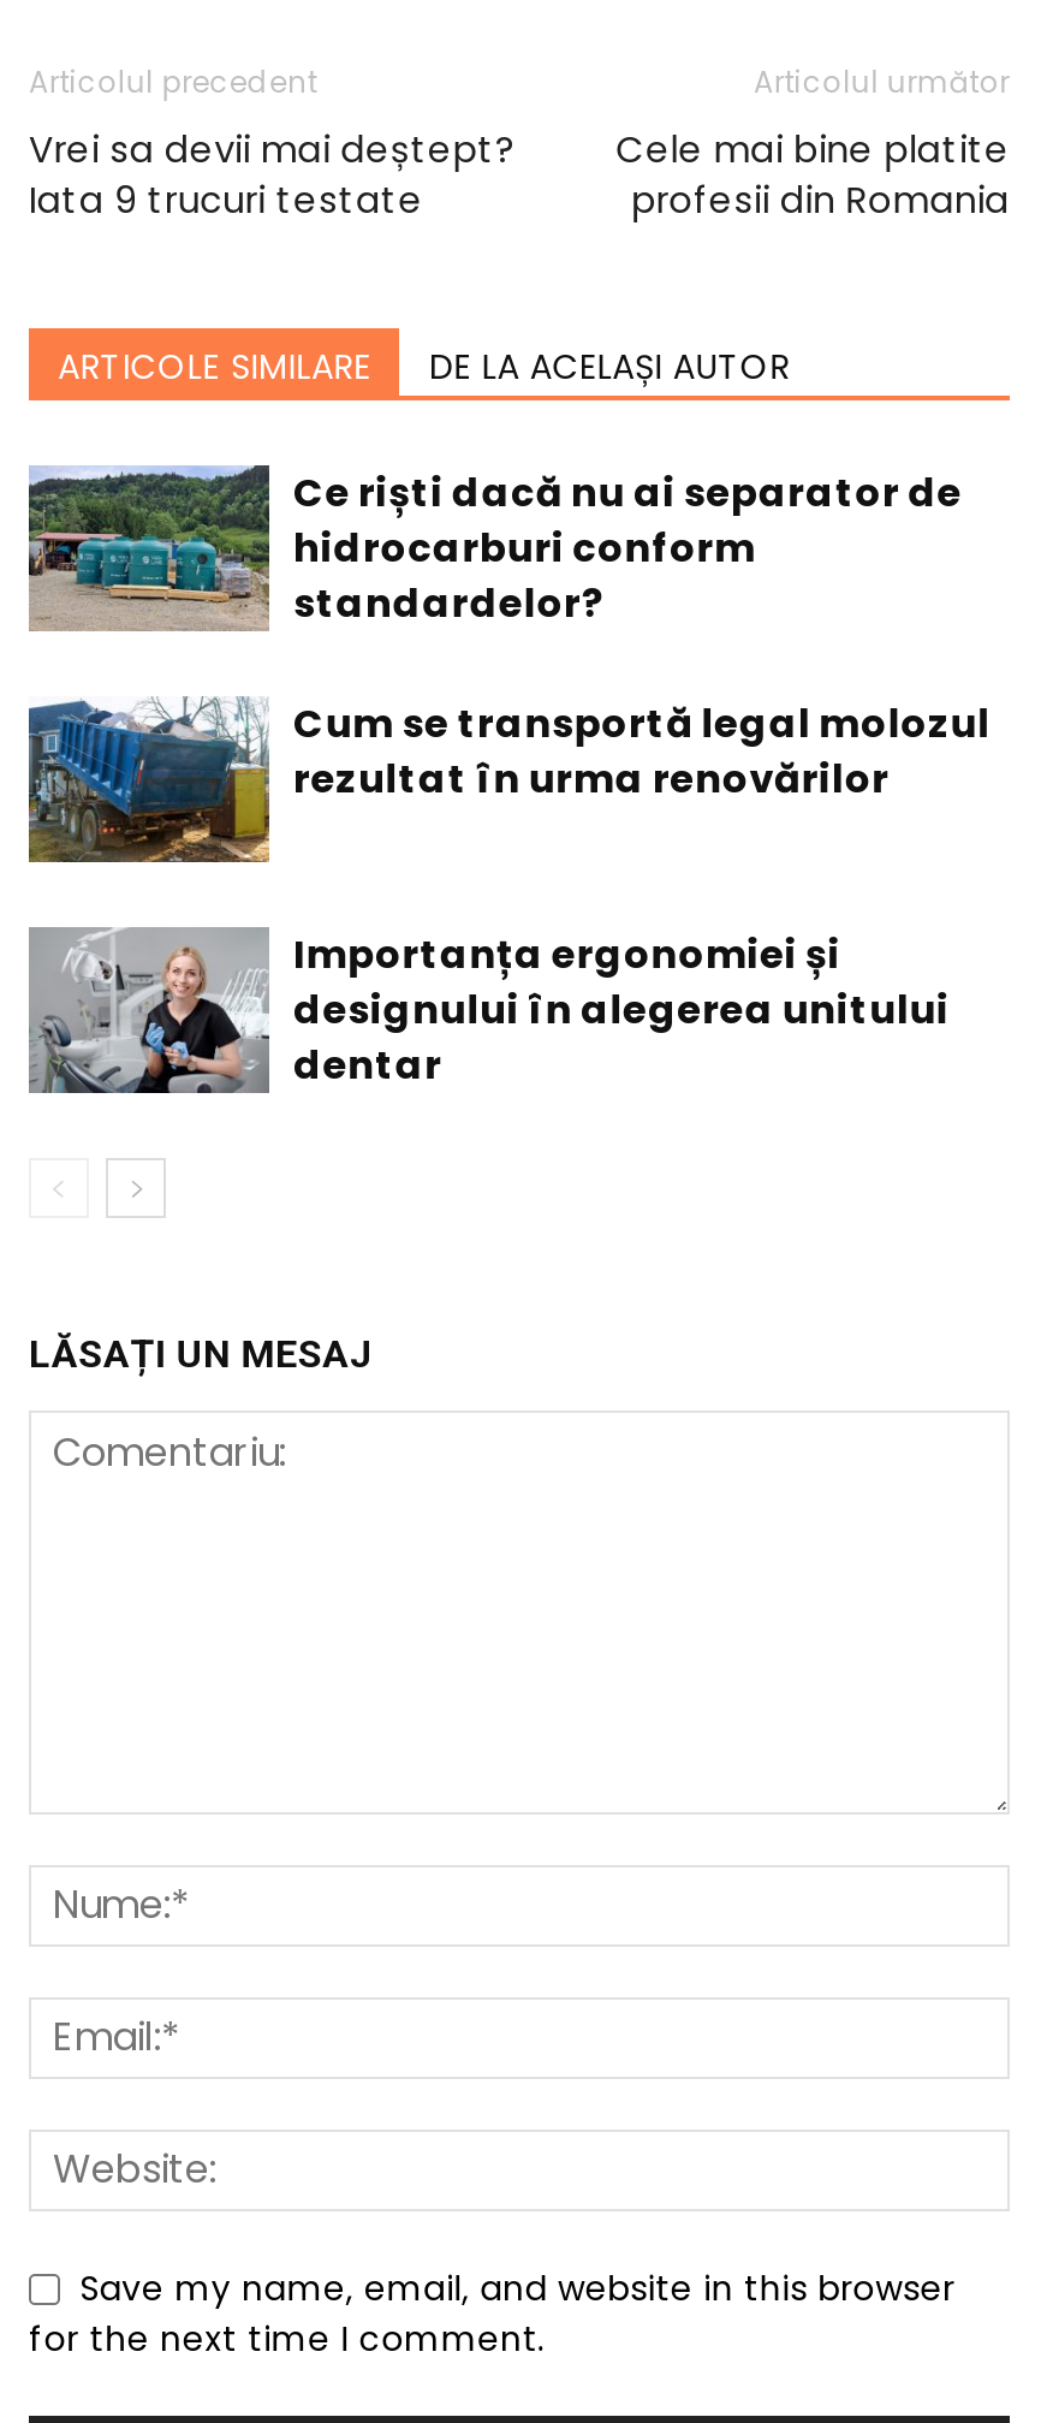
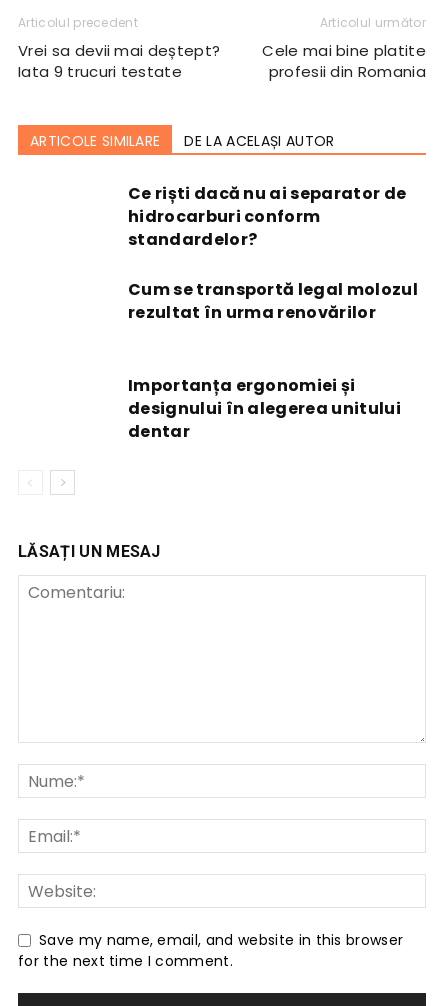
- [image]

- [image]

- [image]
